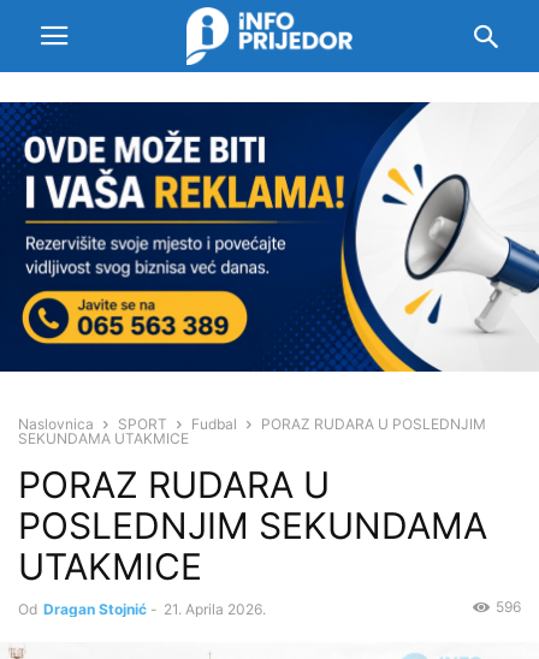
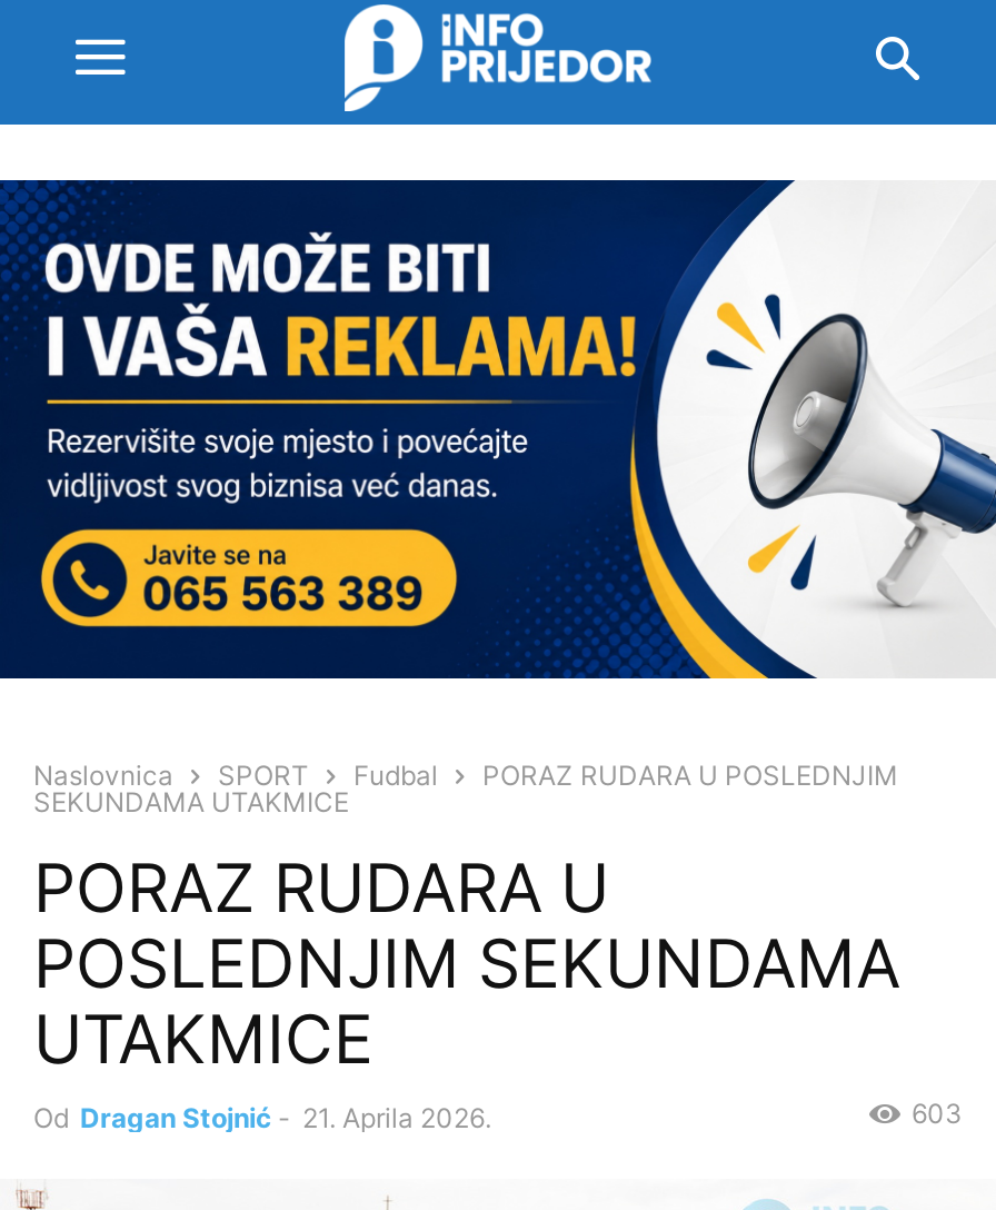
- 596
+ 603
